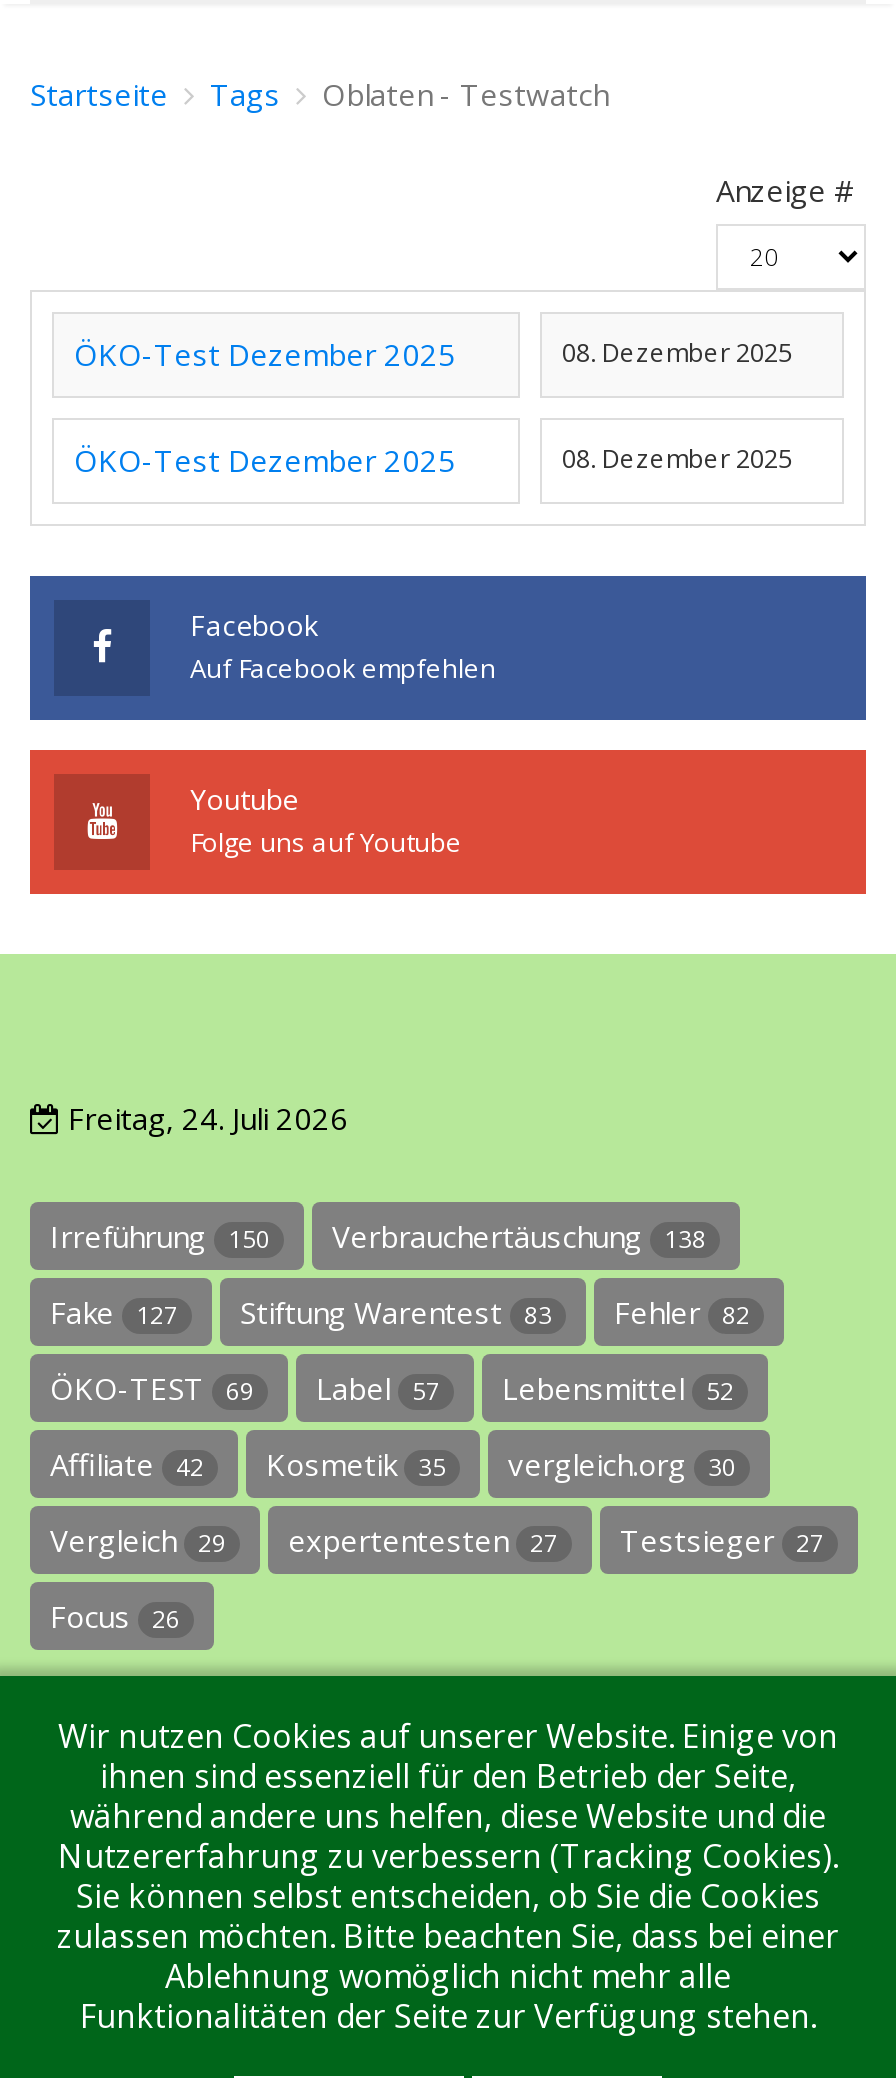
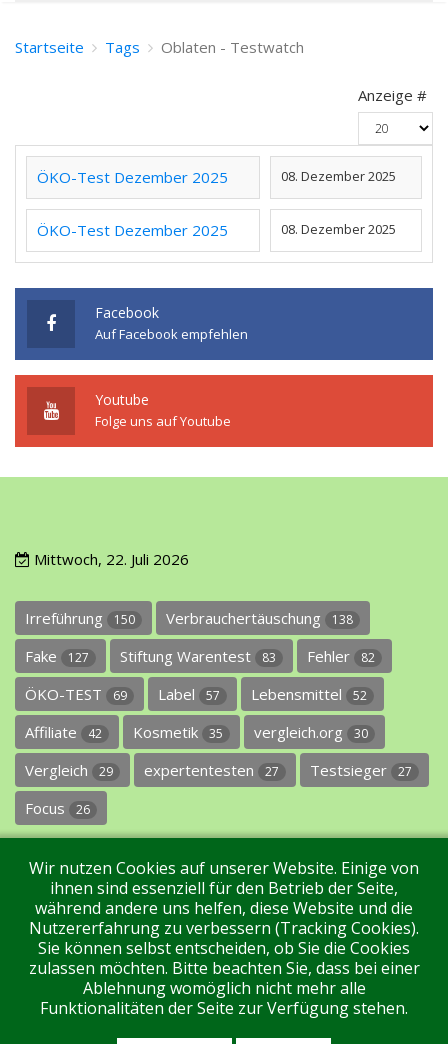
- Freitag, 24. Juli 2026
+ Mittwoch, 22. Juli 2026
